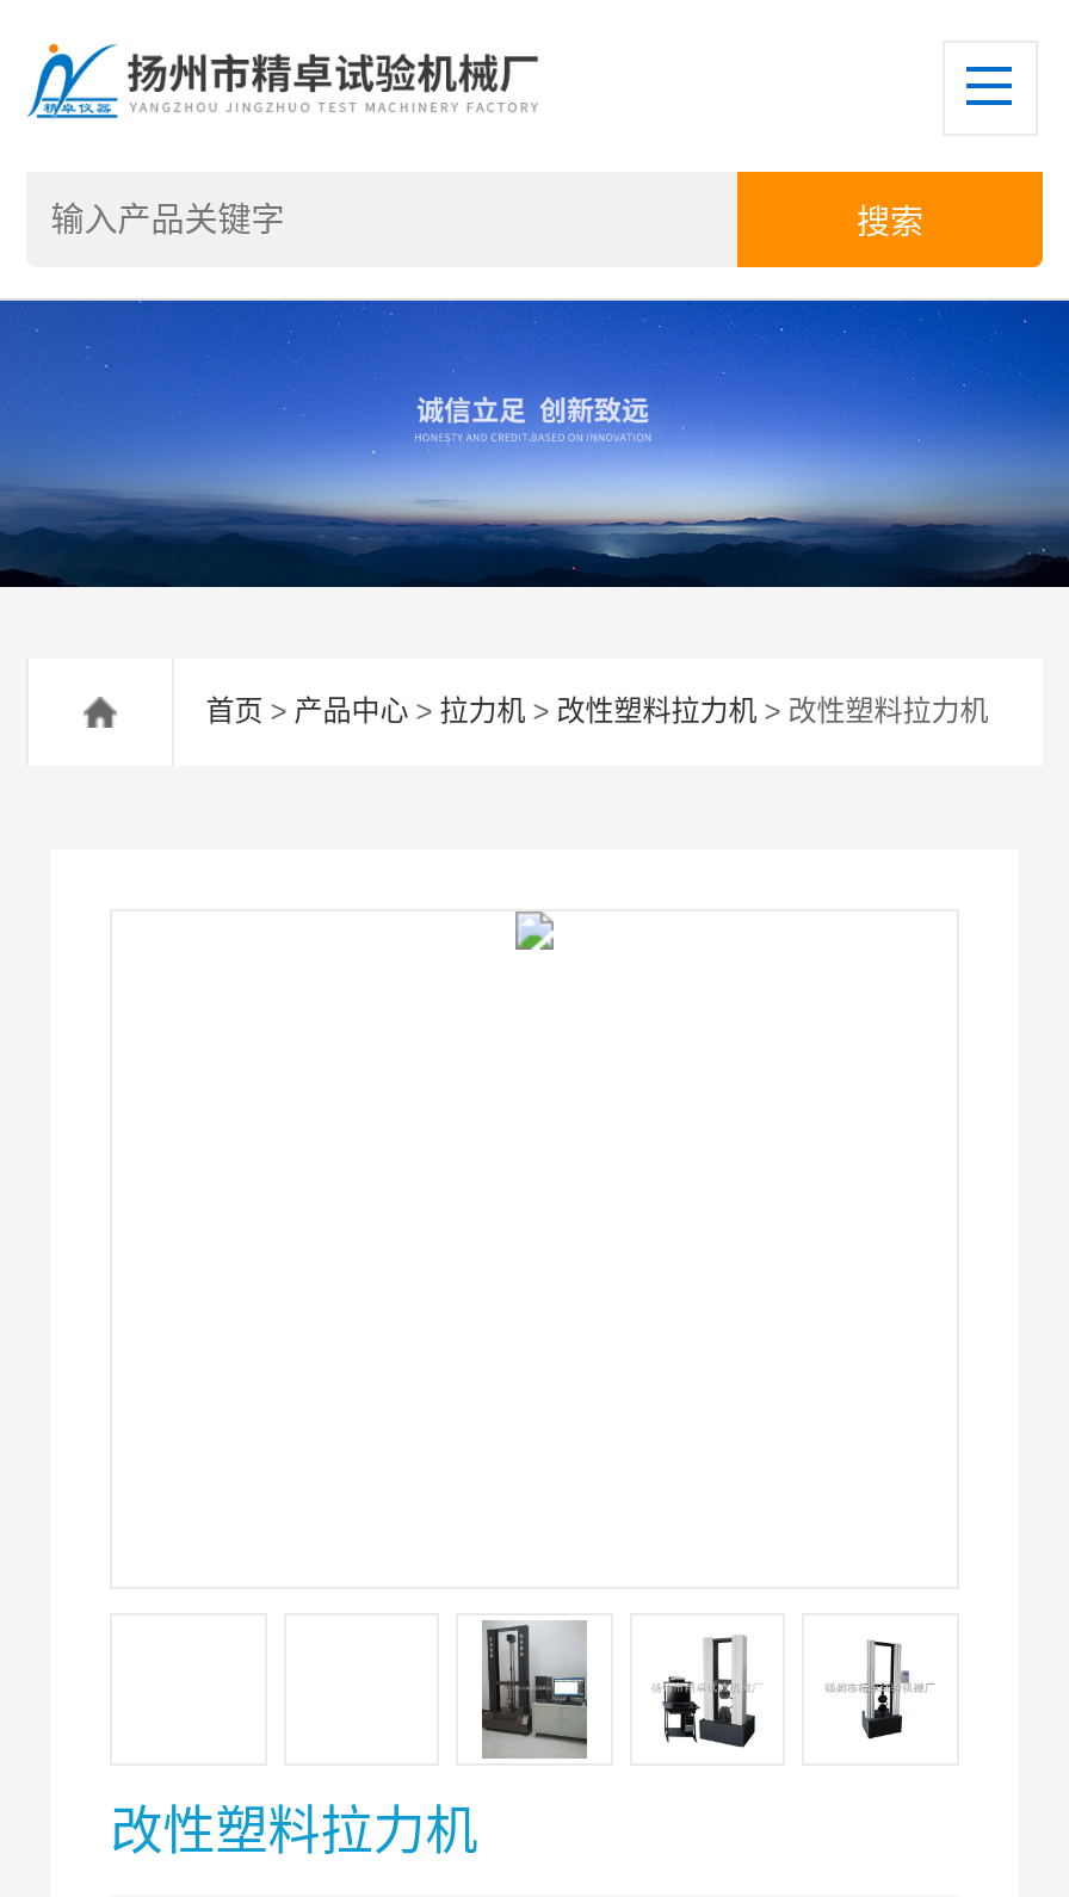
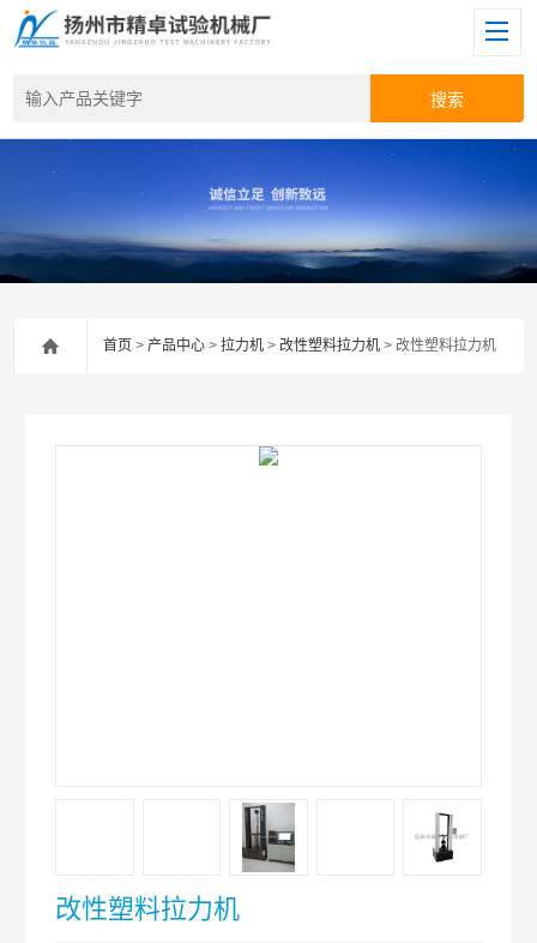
- [image]
